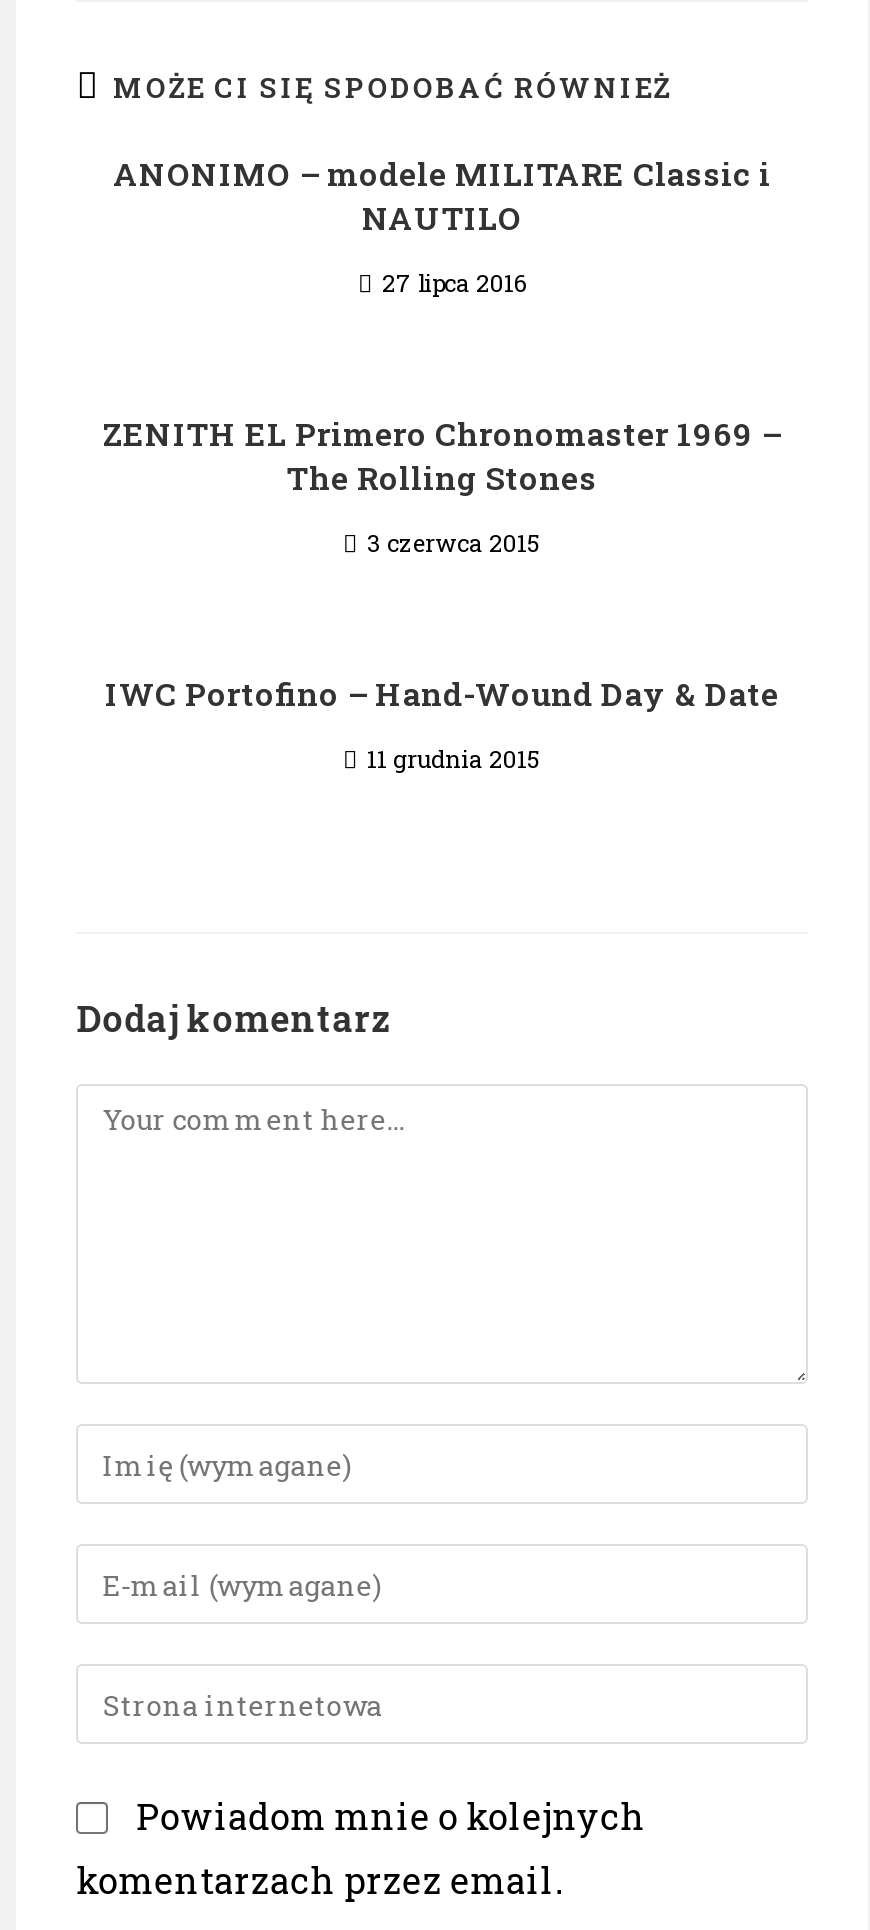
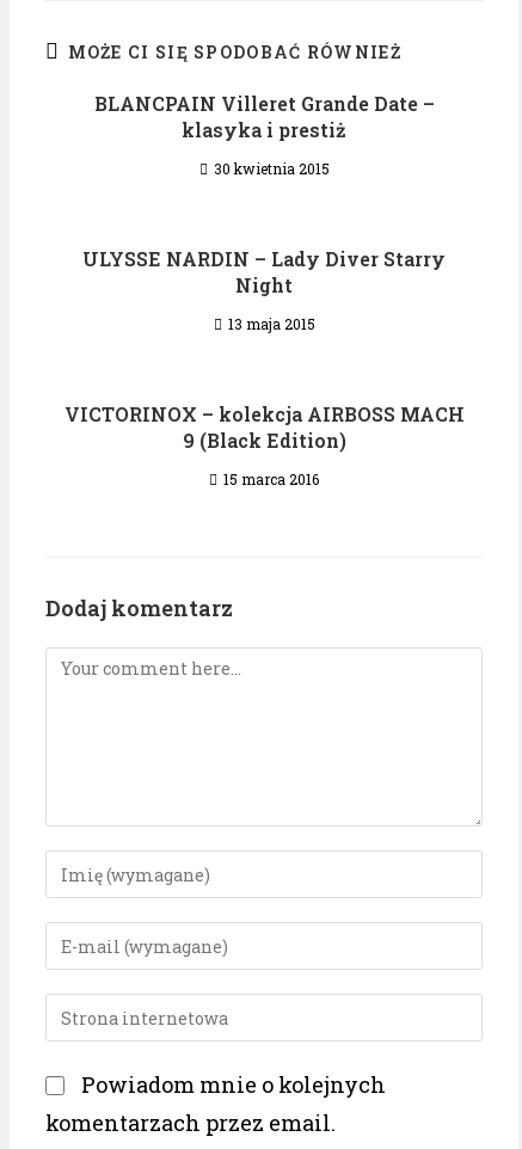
- ANONIMO – modele MILITARE Classic i
- NAUTILO
+ BLANCPAIN Villeret Grande Date –
+ klasyka i prestiż

- 27 lipca 2016
+ 30 kwietnia 2015

- ZENITH EL Primero Chronomaster 1969 –
- The Rolling Stones
+ ULYSSE NARDIN – Lady Diver Starry
+ Night

- 3 czerwca 2015
+ 13 maja 2015

- IWC Portofino – Hand-Wound Day & Date
+ VICTORINOX – kolekcja AIRBOSS MACH
+ 9 (Black Edition)

- 11 grudnia 2015
+ 15 marca 2016
